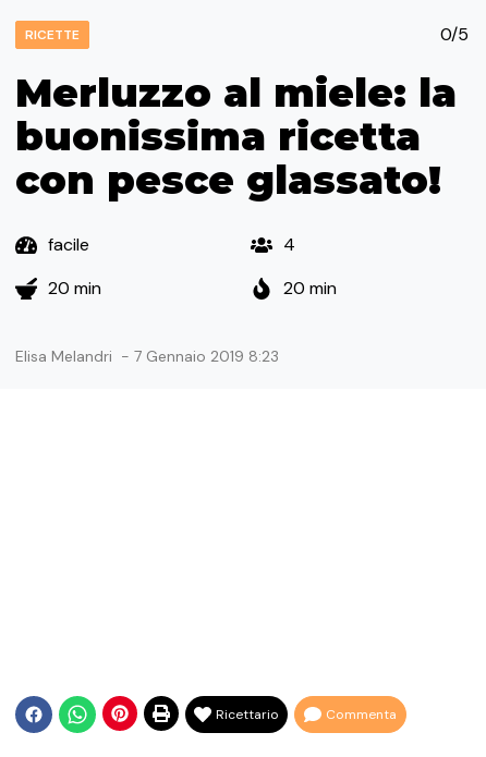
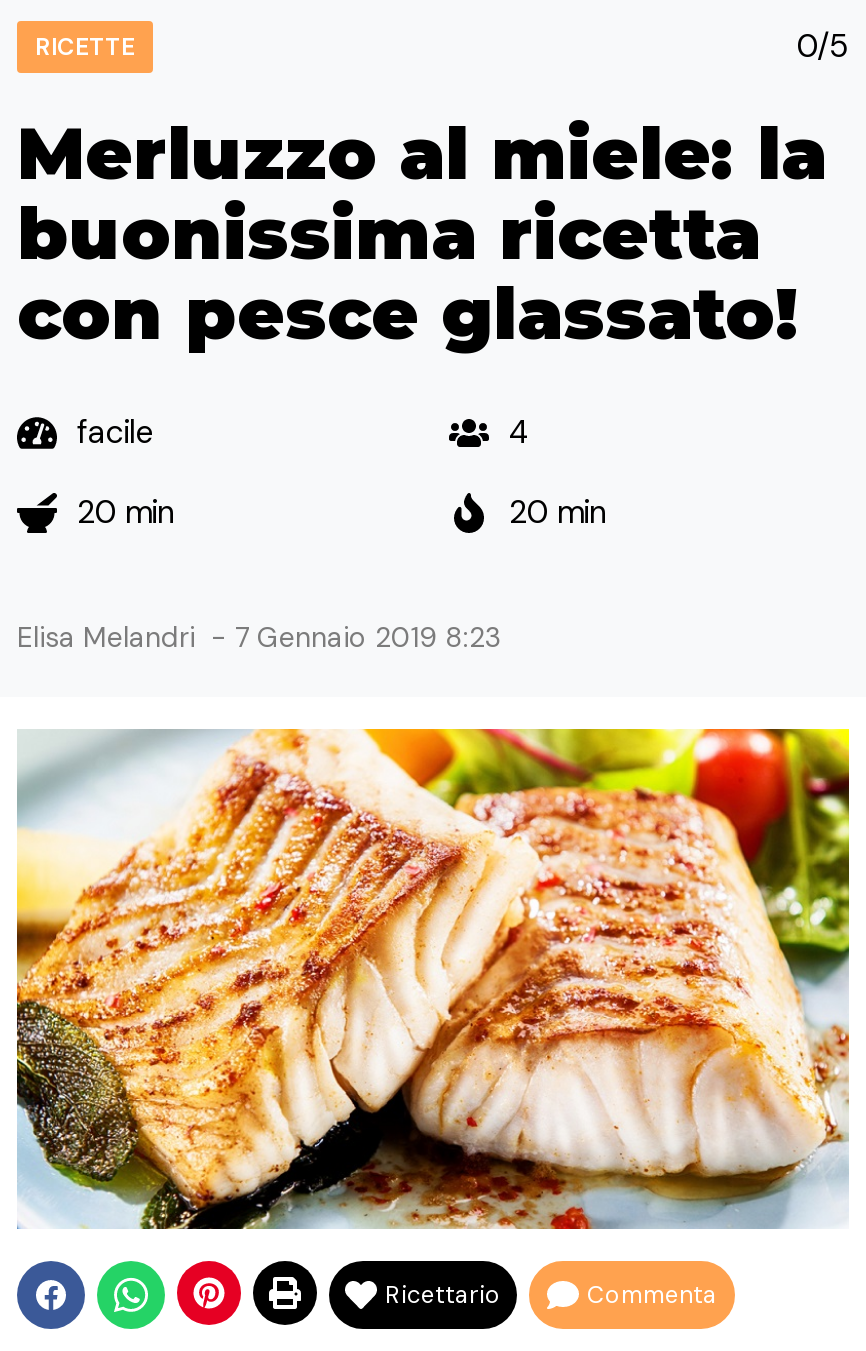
+ [image]
